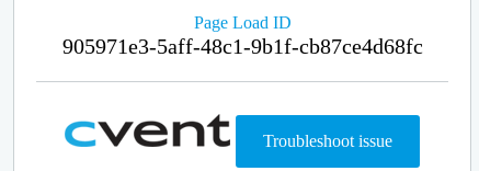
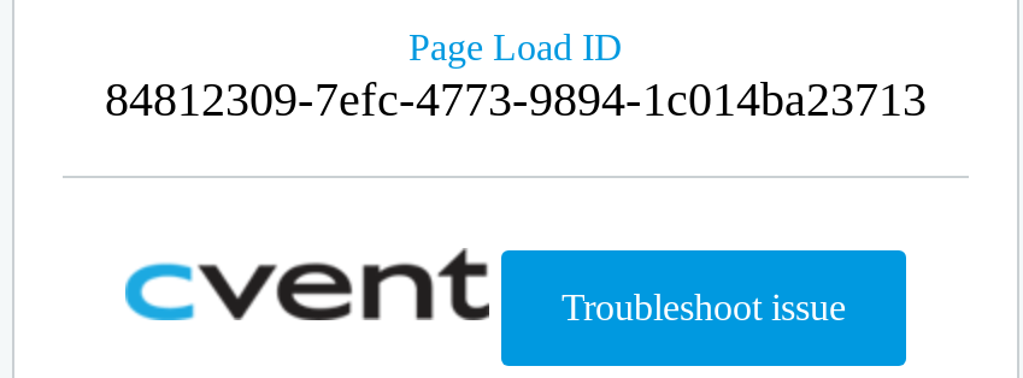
- 905971e3-5aff-48c1-9b1f-cb87ce4d68fc
+ 84812309-7efc-4773-9894-1c014ba23713
